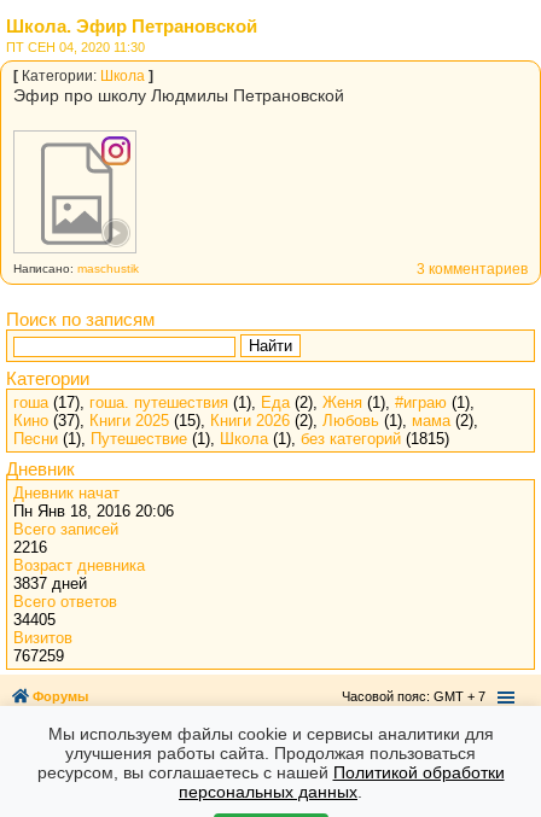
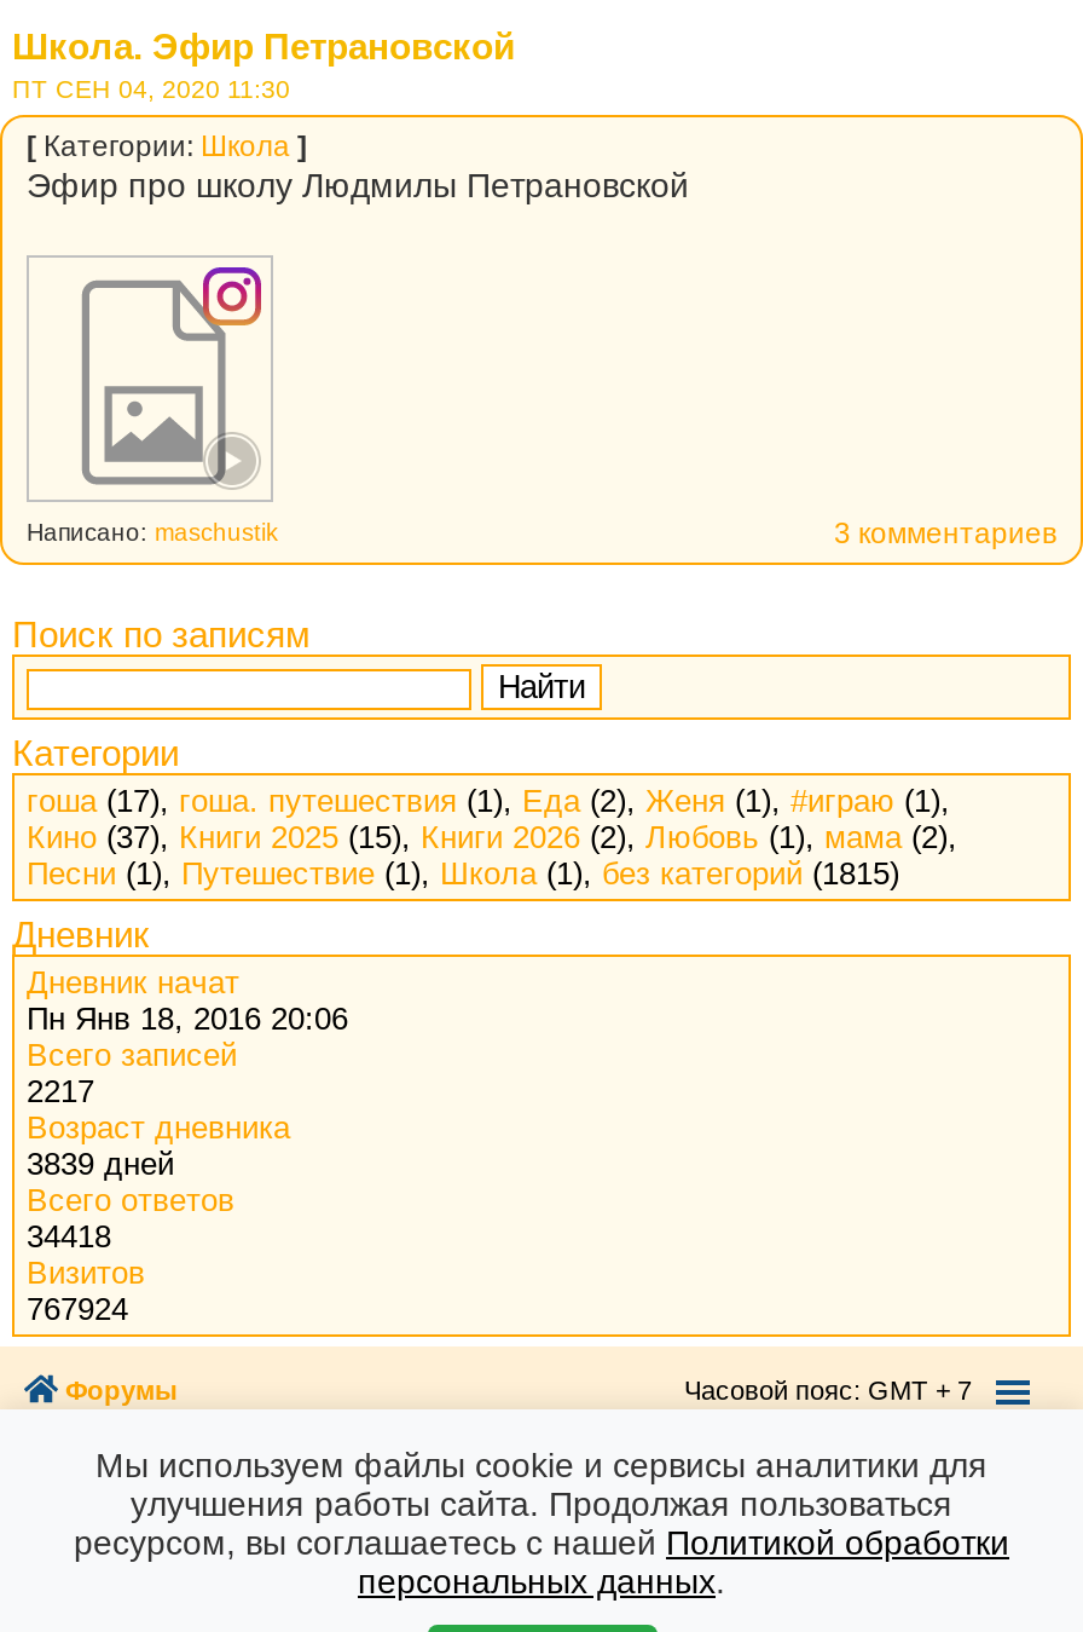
- 2216
+ 2217

- 3837 дней
+ 3839 дней

- 34405
+ 34418

- 767259
+ 767924
